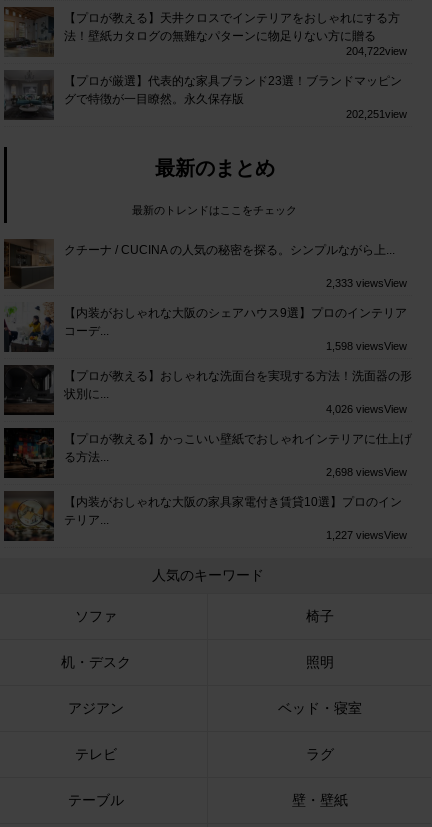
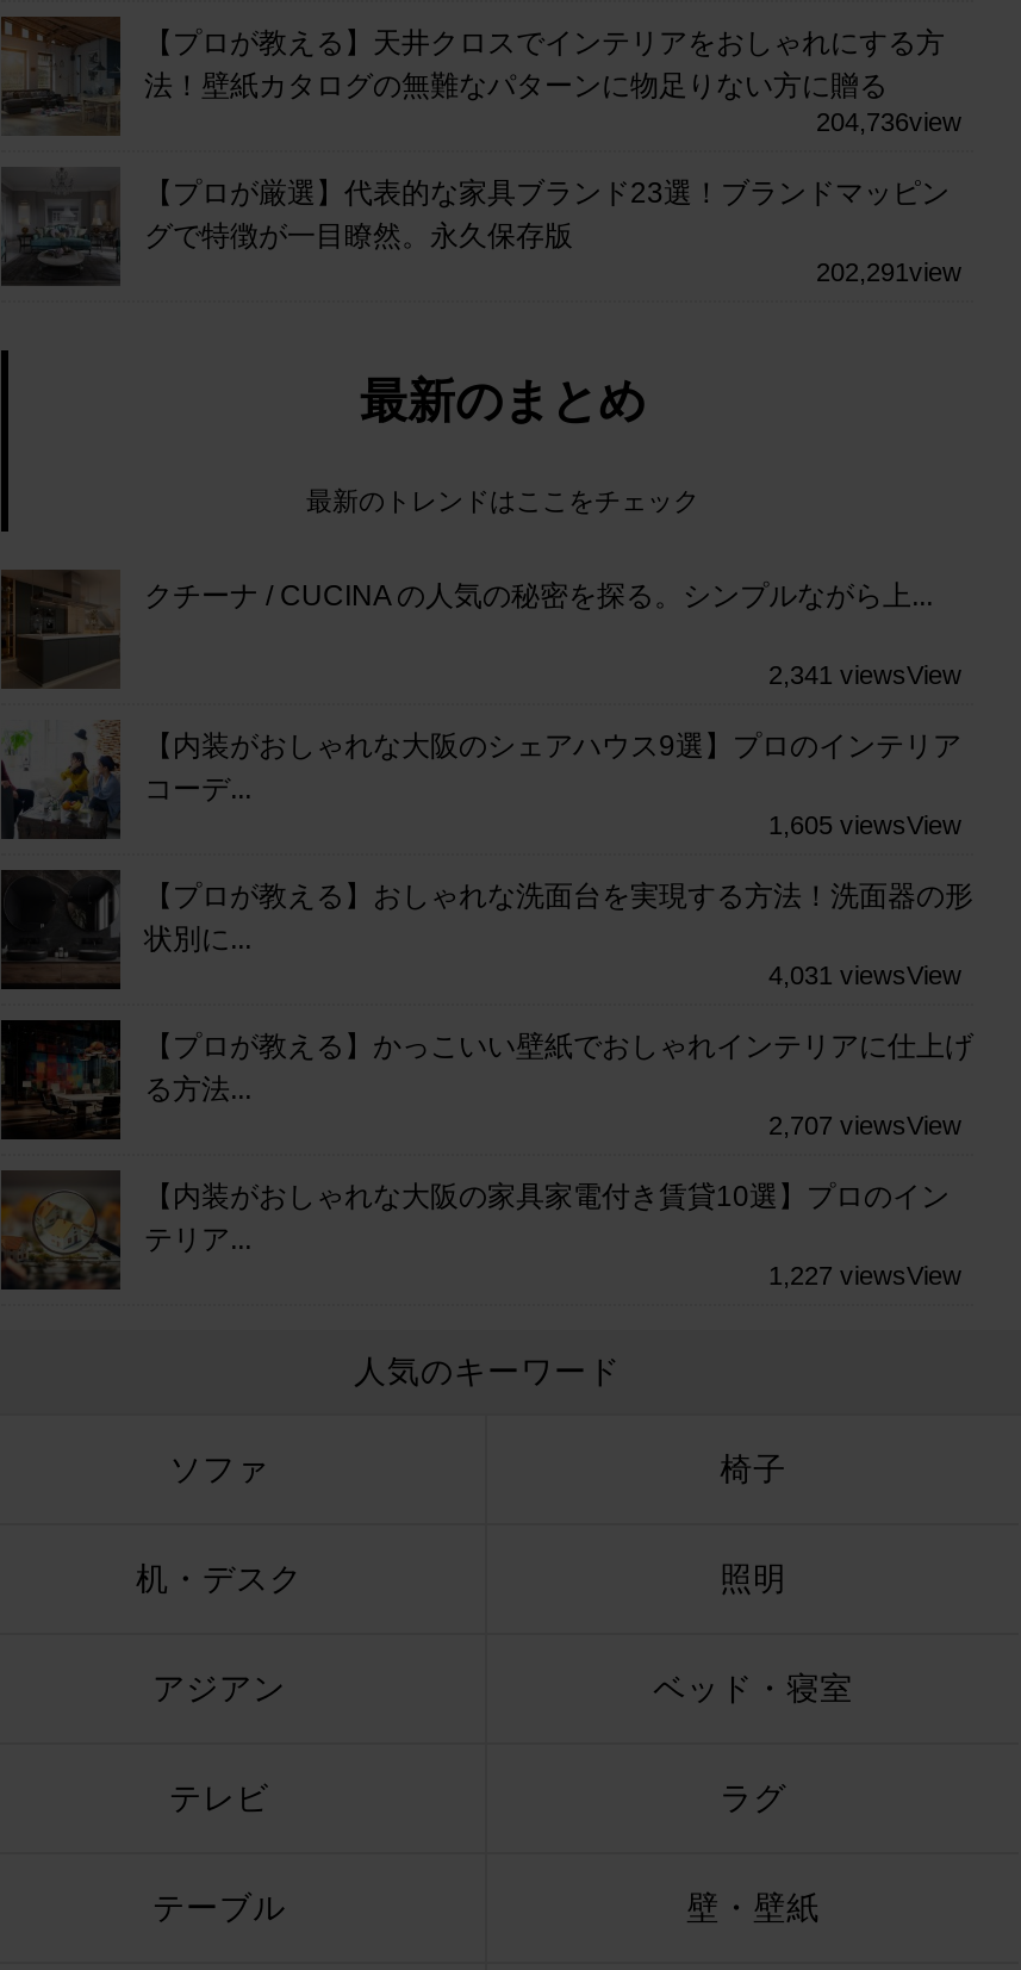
- 204,722view
+ 204,736view

- 202,251view
+ 202,291view

- 2,333 viewsView
+ 2,341 viewsView

- 1,598 viewsView
+ 1,605 viewsView

- 4,026 viewsView
+ 4,031 viewsView

- 2,698 viewsView
+ 2,707 viewsView
